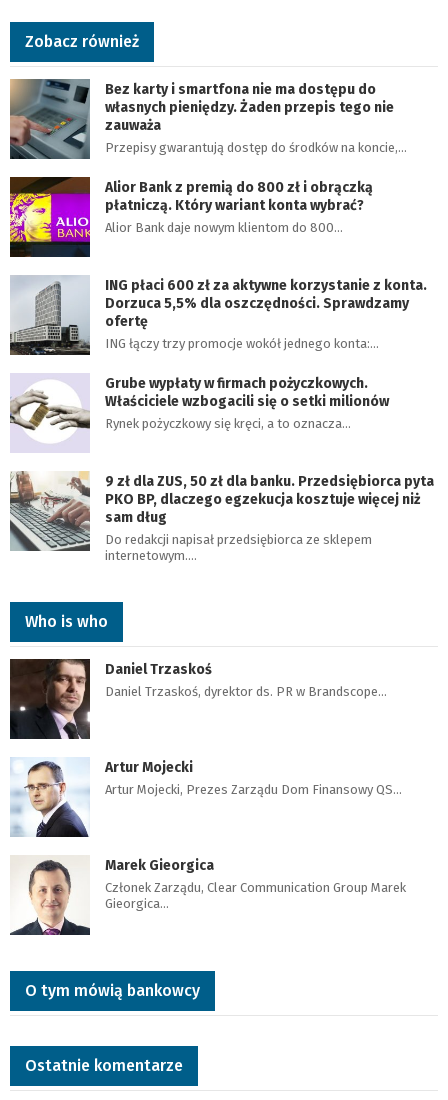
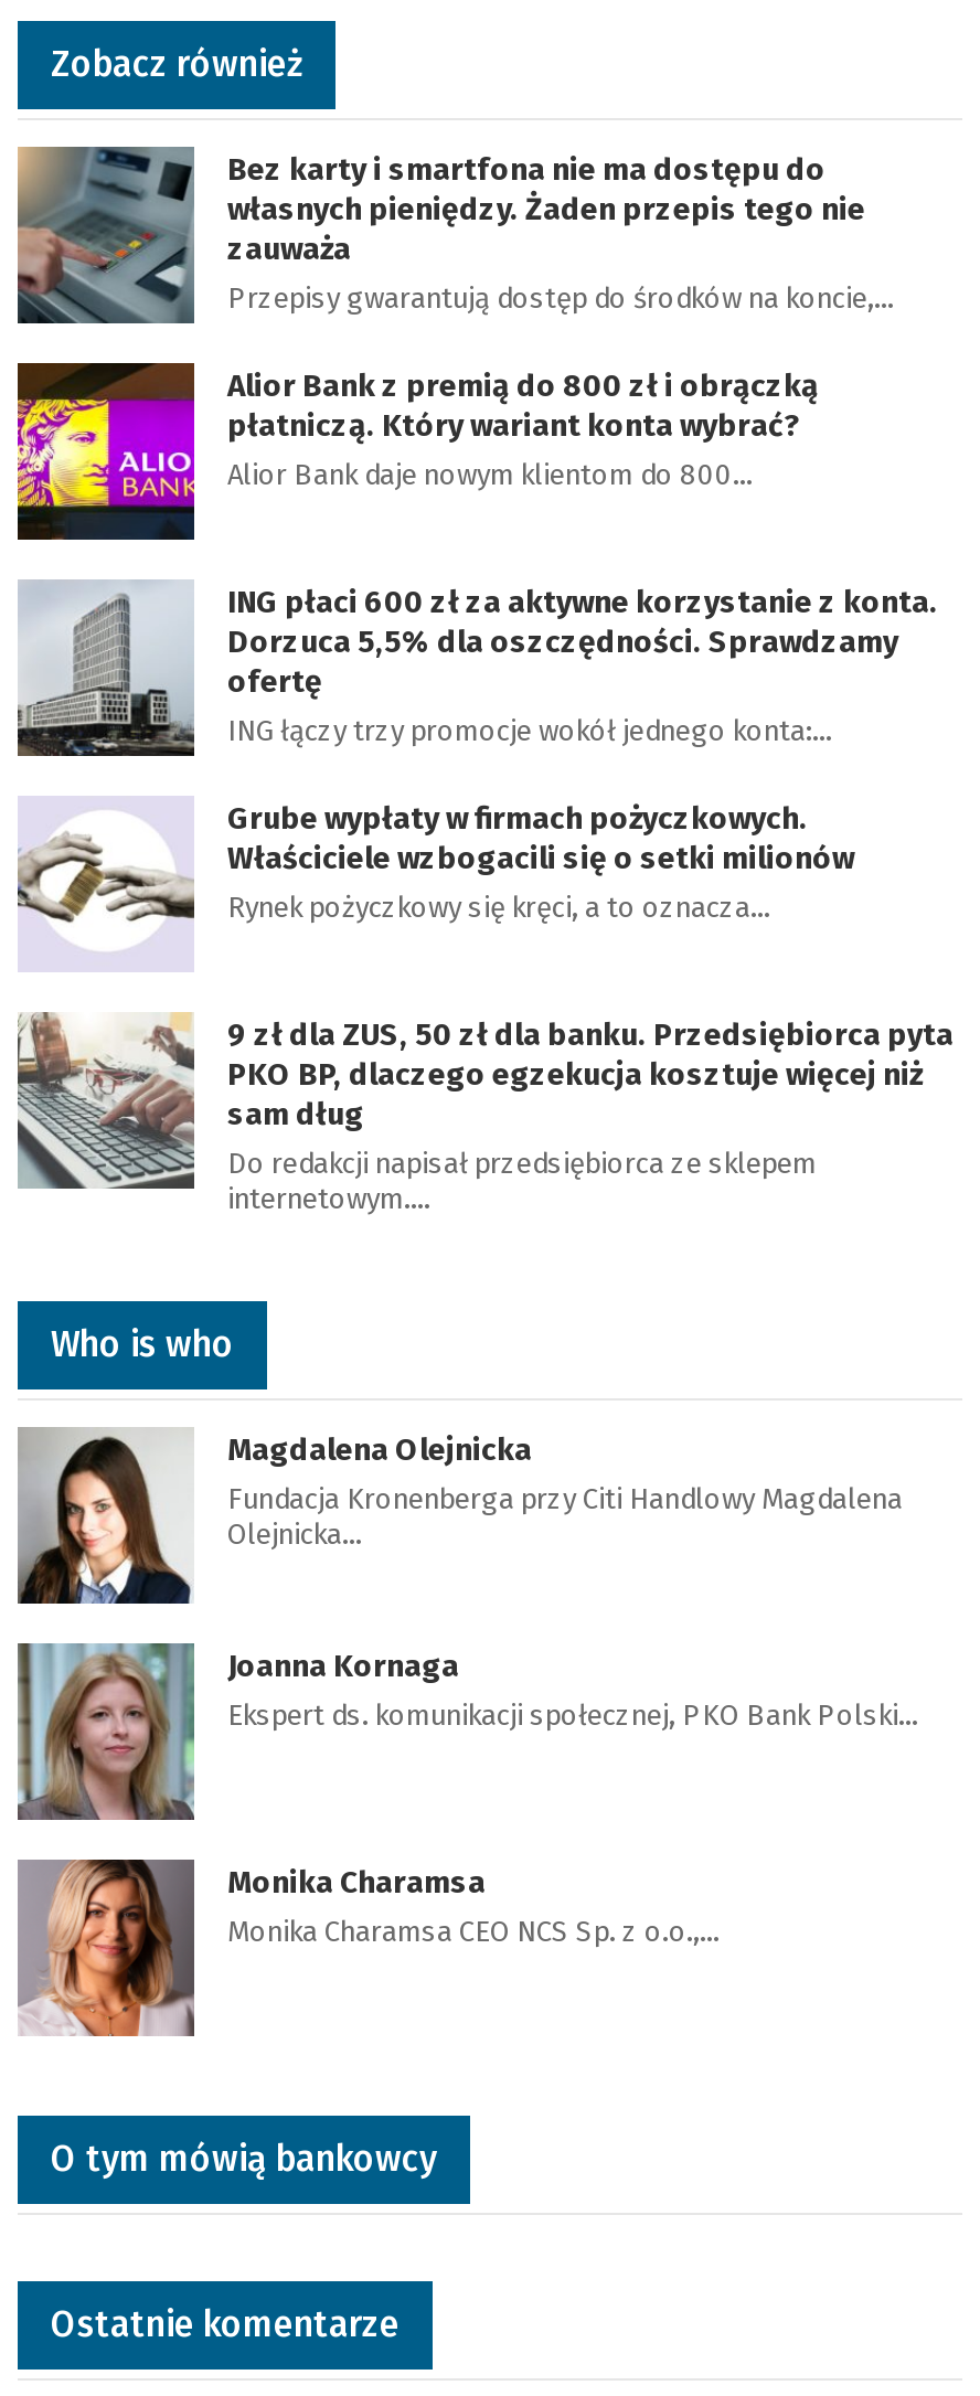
- [image]
- Daniel Trzaskoś
- Daniel Trzaskoś, dyrektor ds. PR w Brandscope…
+ [image]
+ Magdalena Olejnicka
+ Fundacja Kronenberga przy Citi Handlowy Magdalena
+ Olejnicka…

- [image]
- Artur Mojecki
- Artur Mojecki, Prezes Zarządu Dom Finansowy QS…
+ [image]
+ Joanna Kornaga
+ Ekspert ds. komunikacji społecznej, PKO Bank Polski…

- [image]
- Marek Gieorgica
- Członek Zarządu, Clear Communication Group Marek
- Gieorgica…
+ [image]
+ Monika Charamsa
+ Monika Charamsa CEO NCS Sp. z o.o.,…
